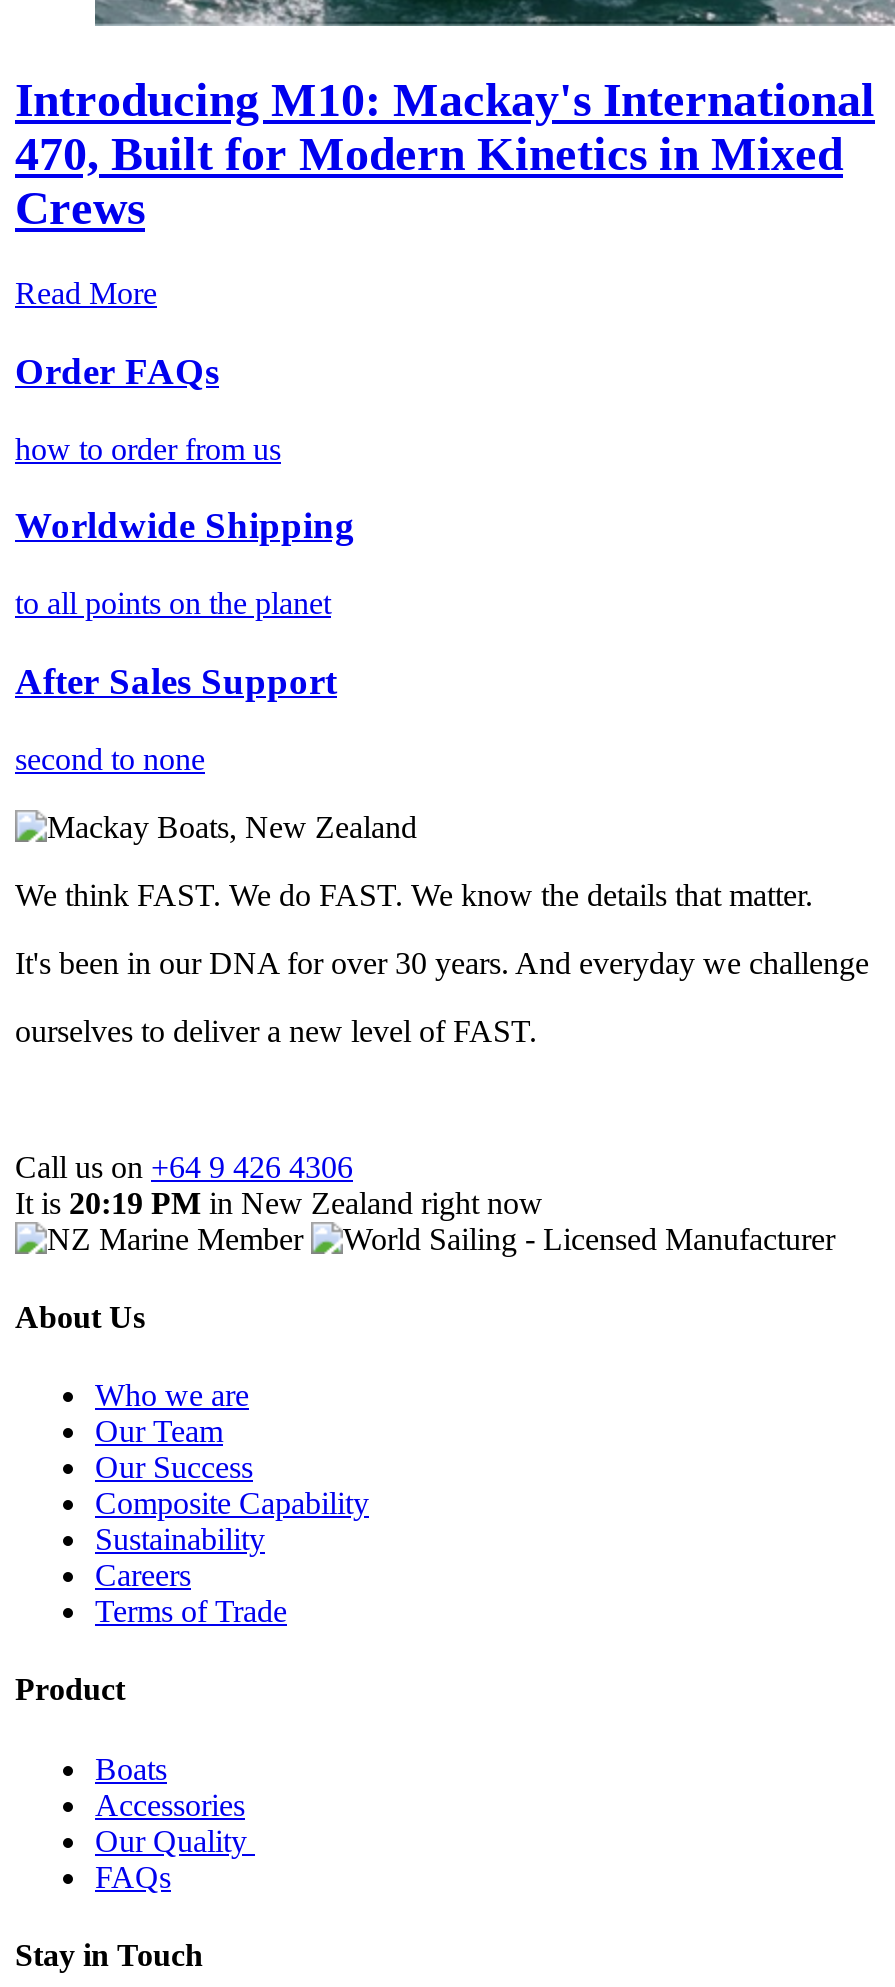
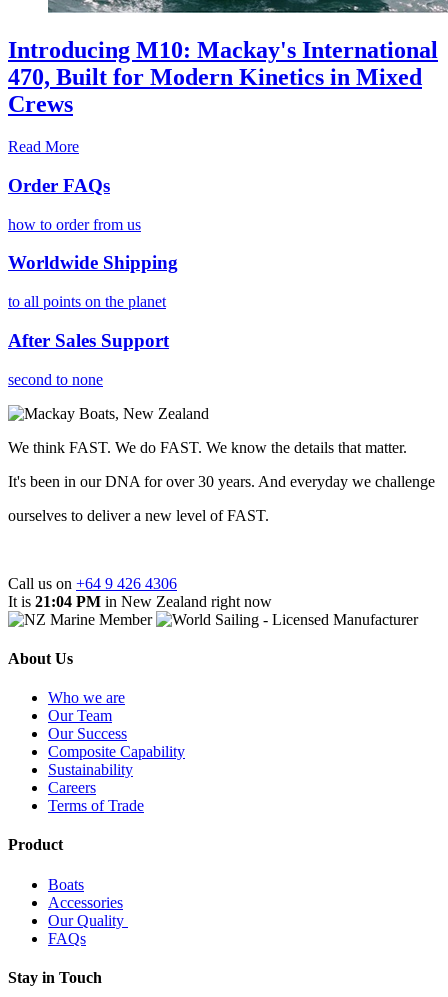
- It is 20:19 PM in New Zealand right now
+ It is 21:04 PM in New Zealand right now
